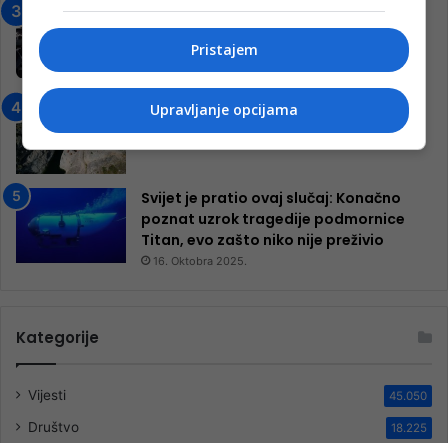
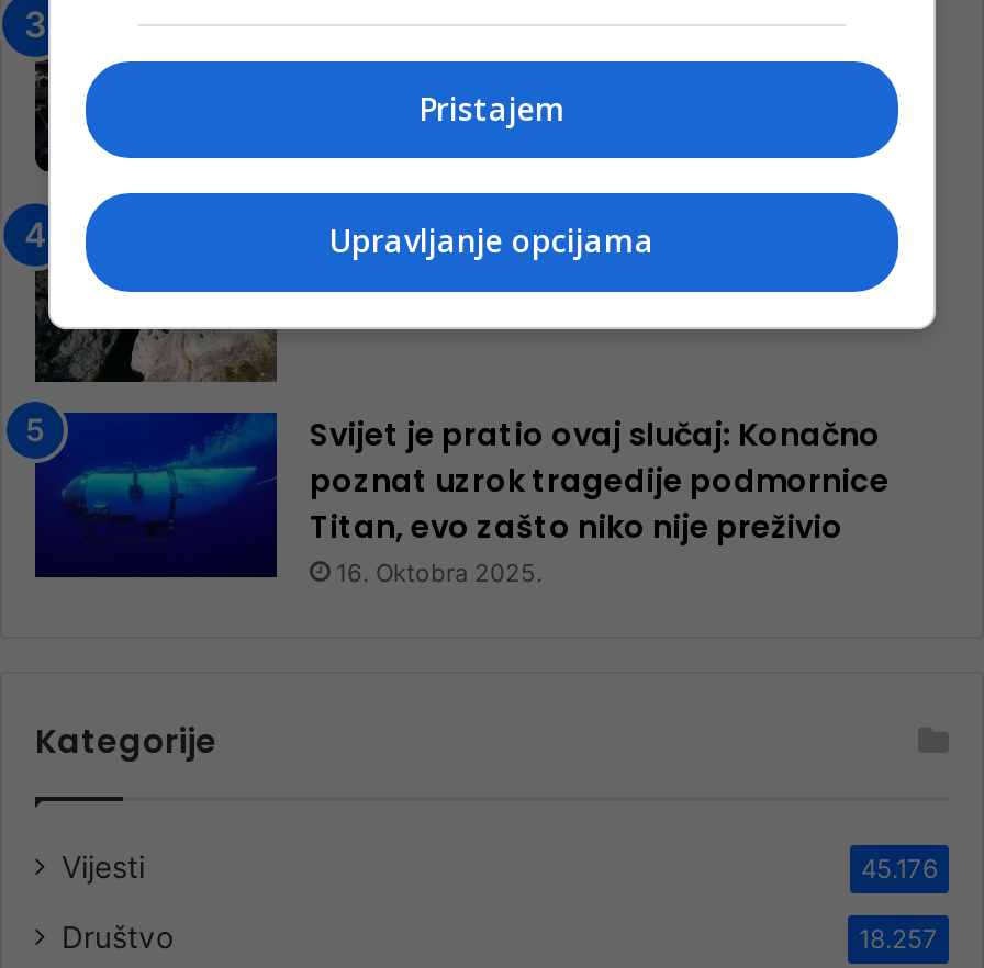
- 45.050
+ 45.176

- 18.225
+ 18.257
